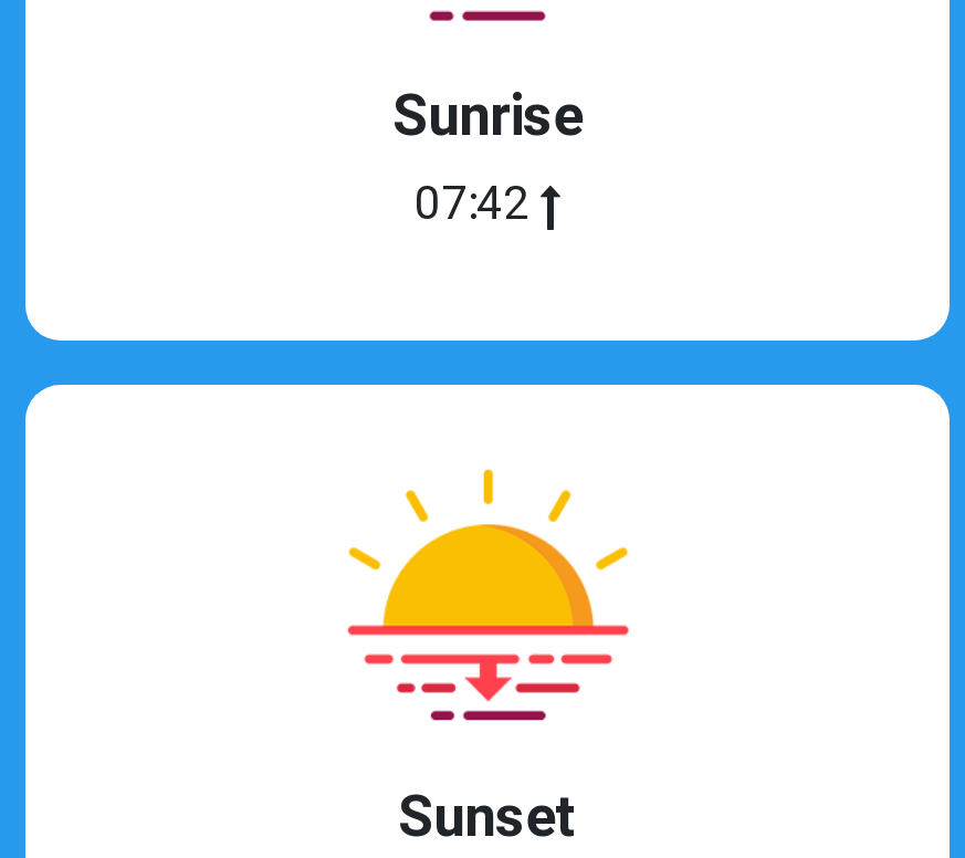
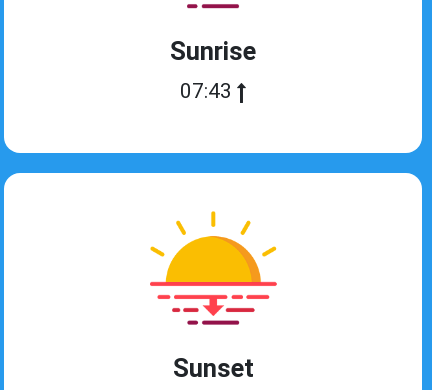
- 07:42
+ 07:43
